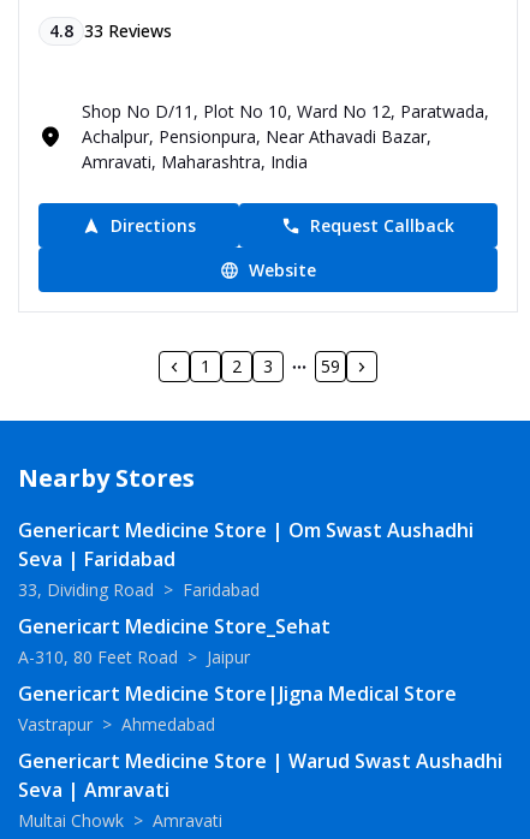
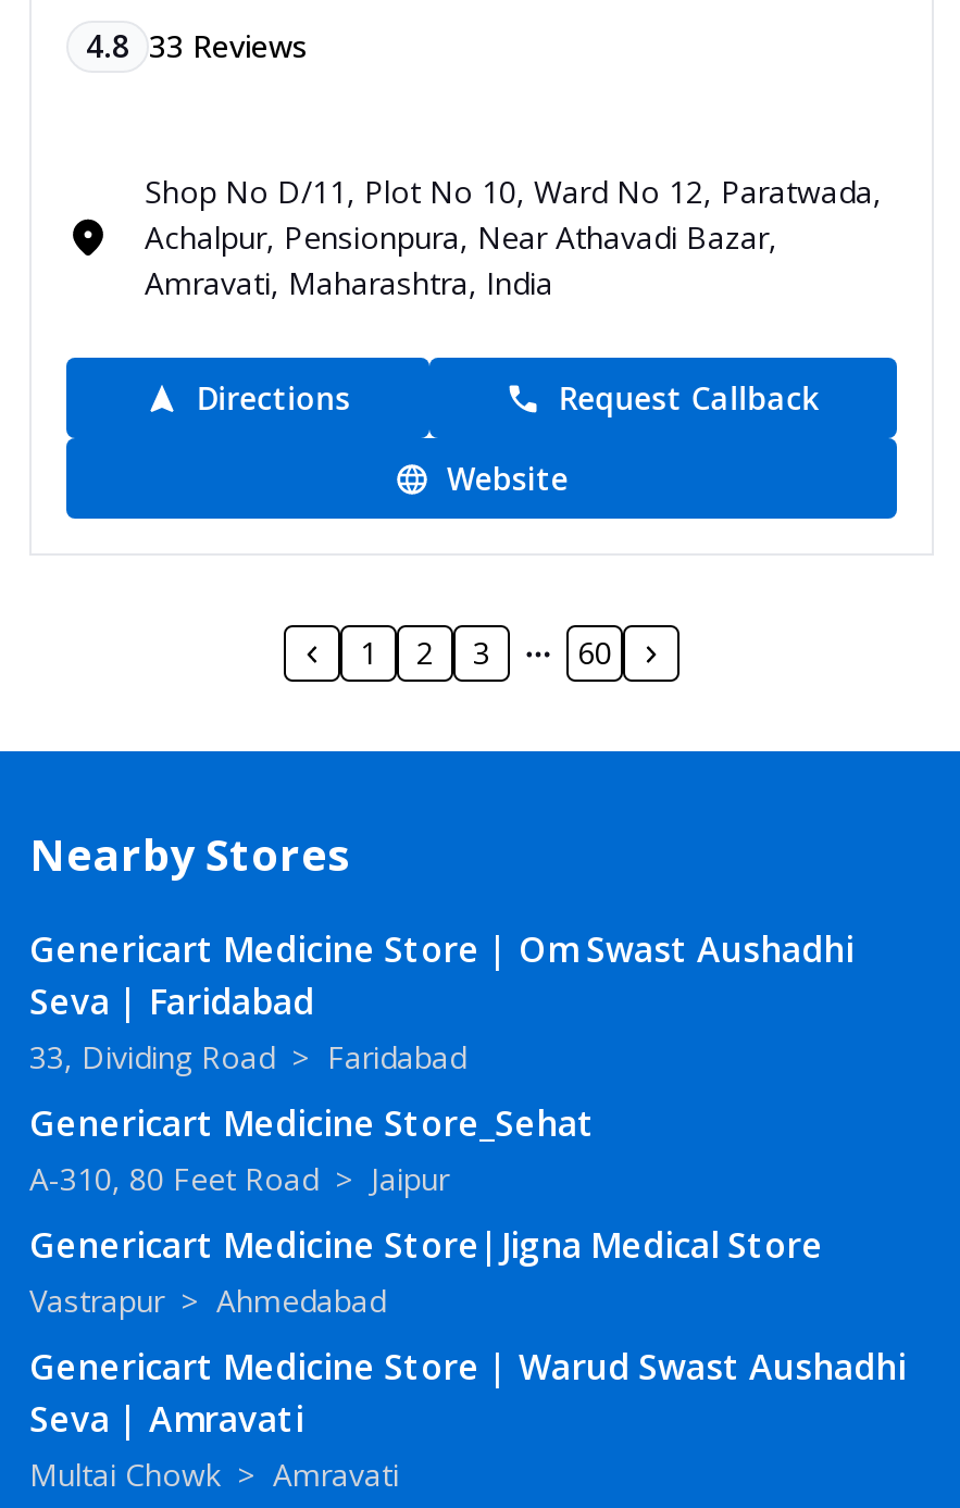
- 59
+ 60
